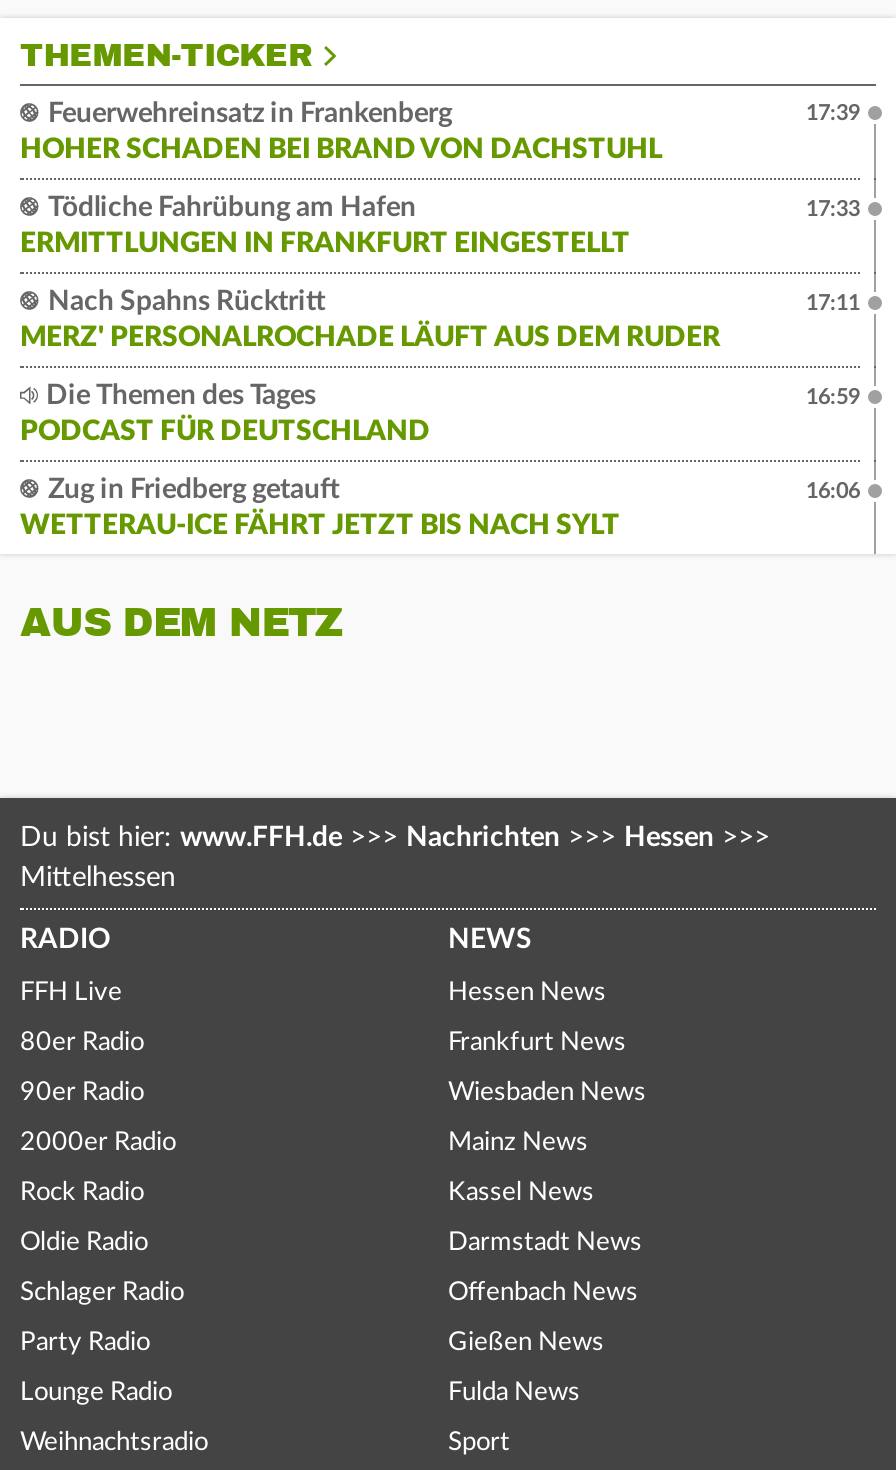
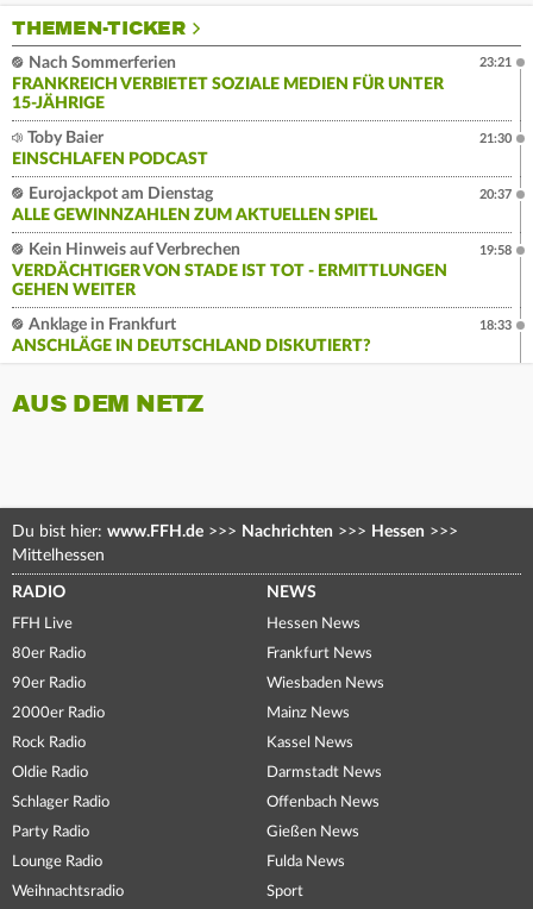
- Feuerwehreinsatz in Frankenberg
- HOHER SCHADEN BEI BRAND VON DACHSTUHL
+ Nach Sommerferien
+ FRANKREICH VERBIETET SOZIALE MEDIEN FÜR UNTER
+ 15-JÄHRIGE

- 17:39
+ 23:21

- Tödliche Fahrübung am Hafen
- ERMITTLUNGEN IN FRANKFURT EINGESTELLT
+ Toby Baier
+ EINSCHLAFEN PODCAST

- 17:33
+ 21:30

- Nach Spahns Rücktritt
- MERZ' PERSONALROCHADE LÄUFT AUS DEM RUDER
+ Eurojackpot am Dienstag
+ ALLE GEWINNZAHLEN ZUM AKTUELLEN SPIEL

- 17:11
+ 20:37

- Die Themen des Tages
- PODCAST FÜR DEUTSCHLAND
+ Kein Hinweis auf Verbrechen
+ VERDÄCHTIGER VON STADE IST TOT - ERMITTLUNGEN
+ GEHEN WEITER

- 16:59
+ 19:58

- Zug in Friedberg getauft
- WETTERAU-ICE FÄHRT JETZT BIS NACH SYLT
+ Anklage in Frankfurt
+ ANSCHLÄGE IN DEUTSCHLAND DISKUTIERT?

- 16:06
+ 18:33
